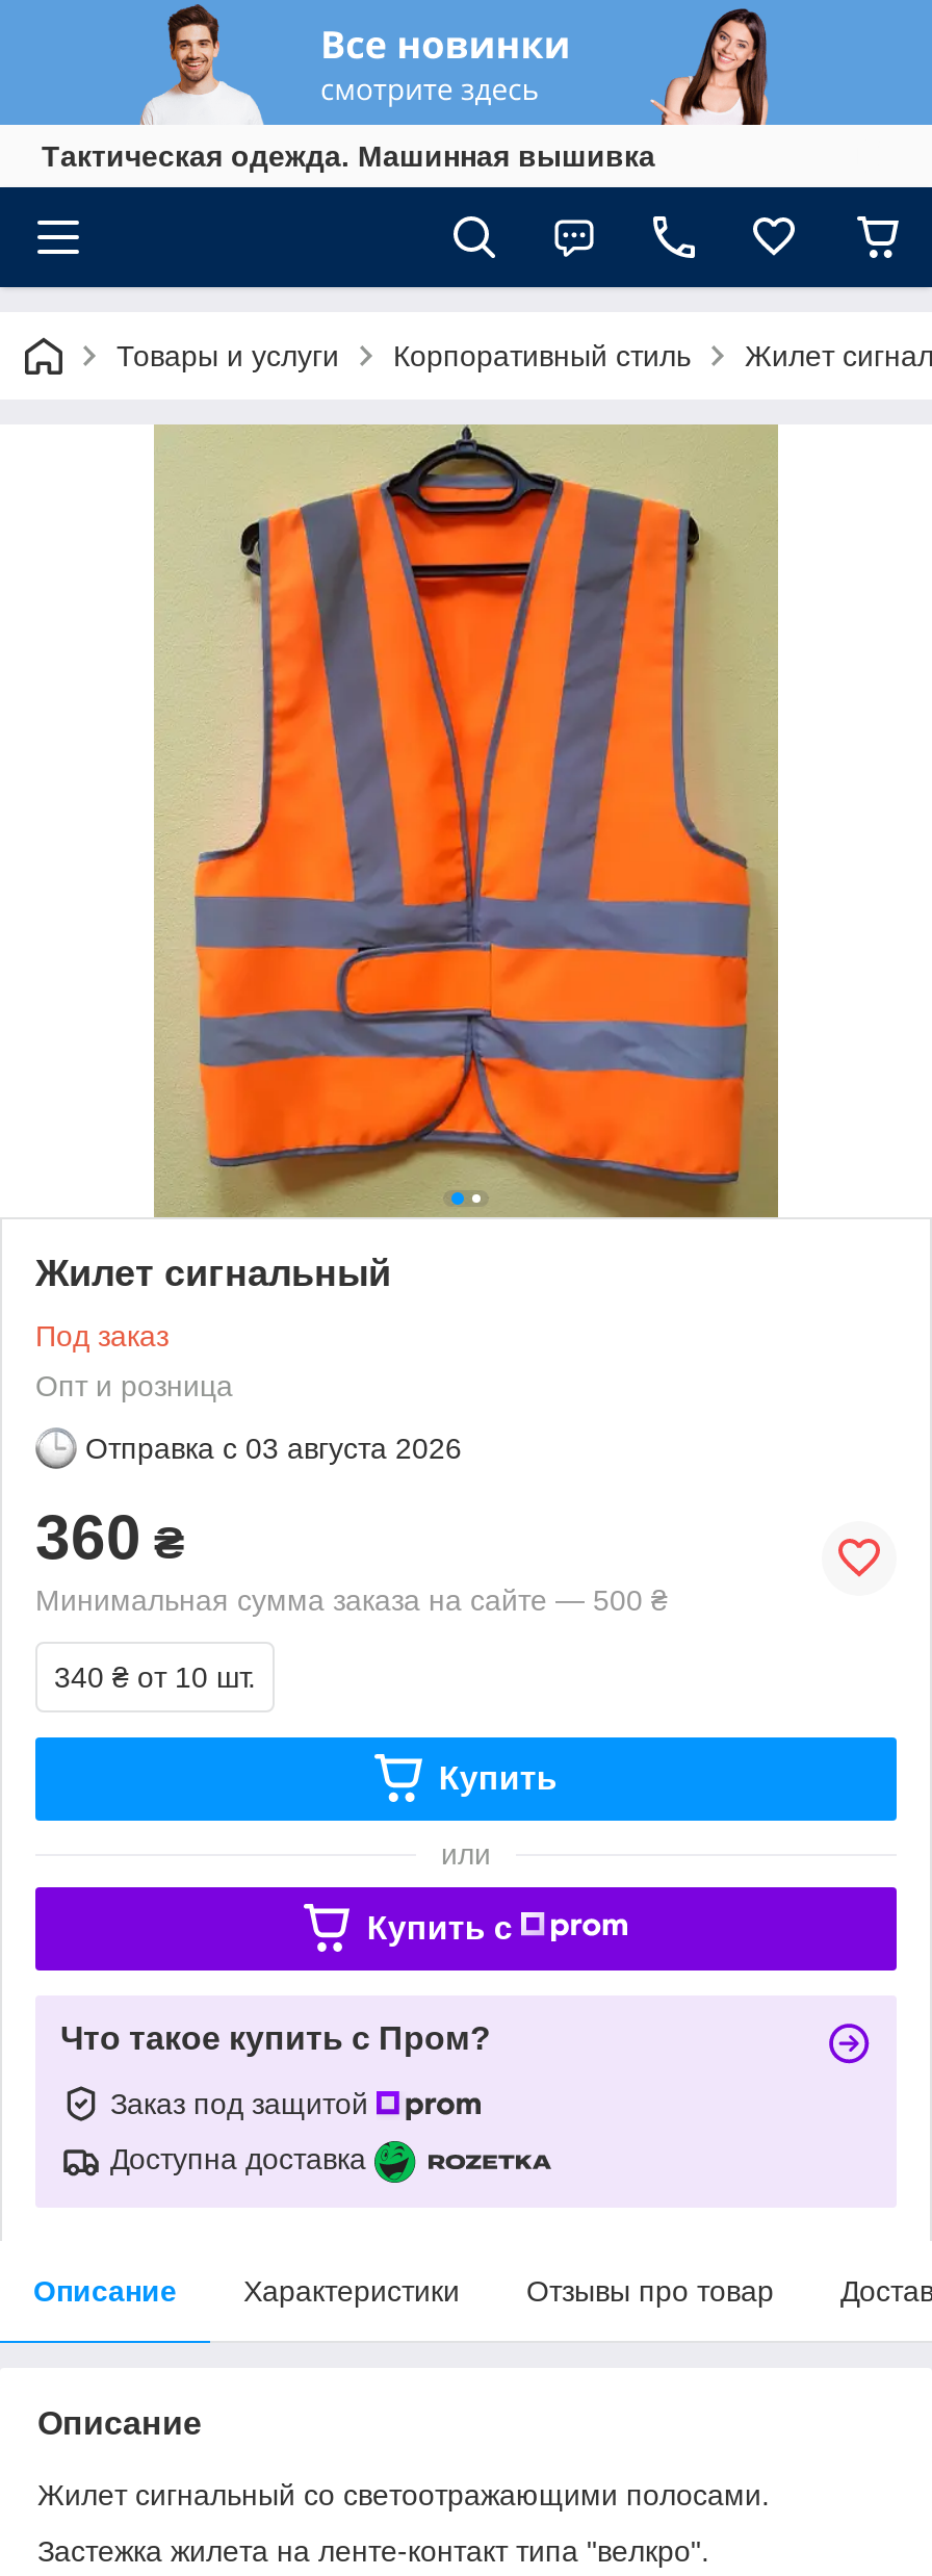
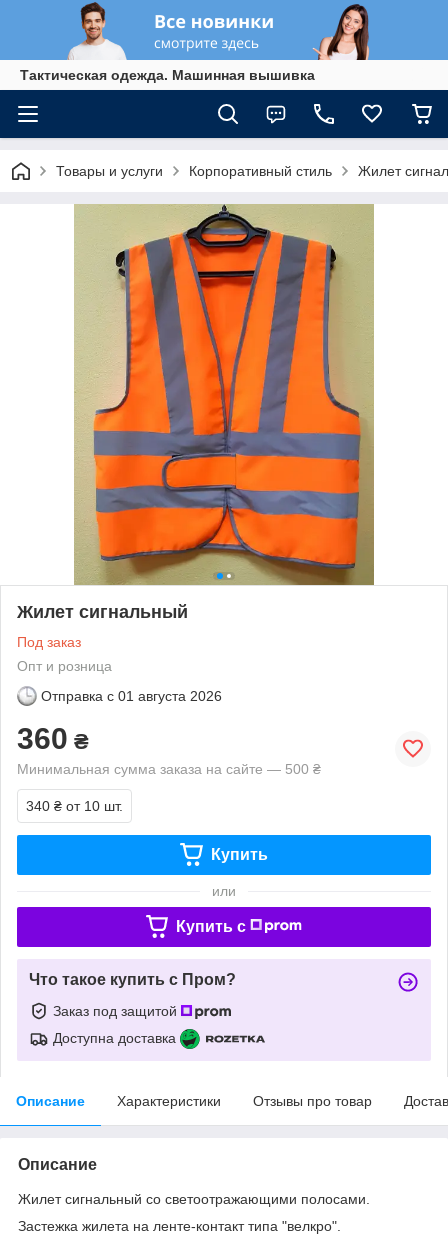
- Отправка с 03 августа 2026
+ Отправка с 01 августа 2026
